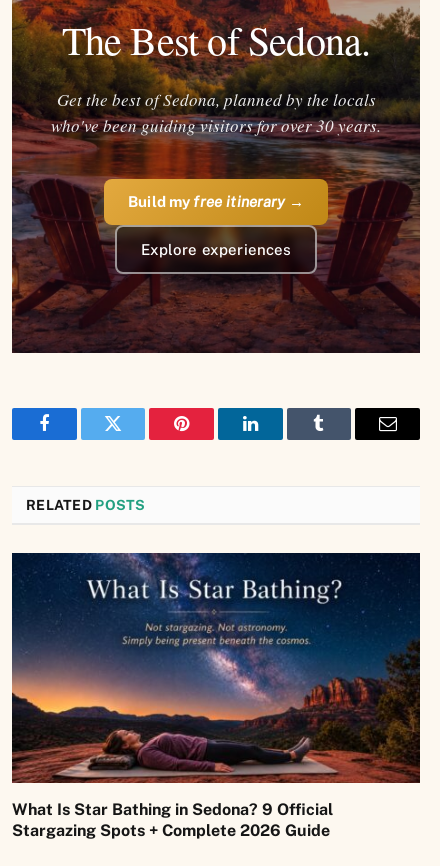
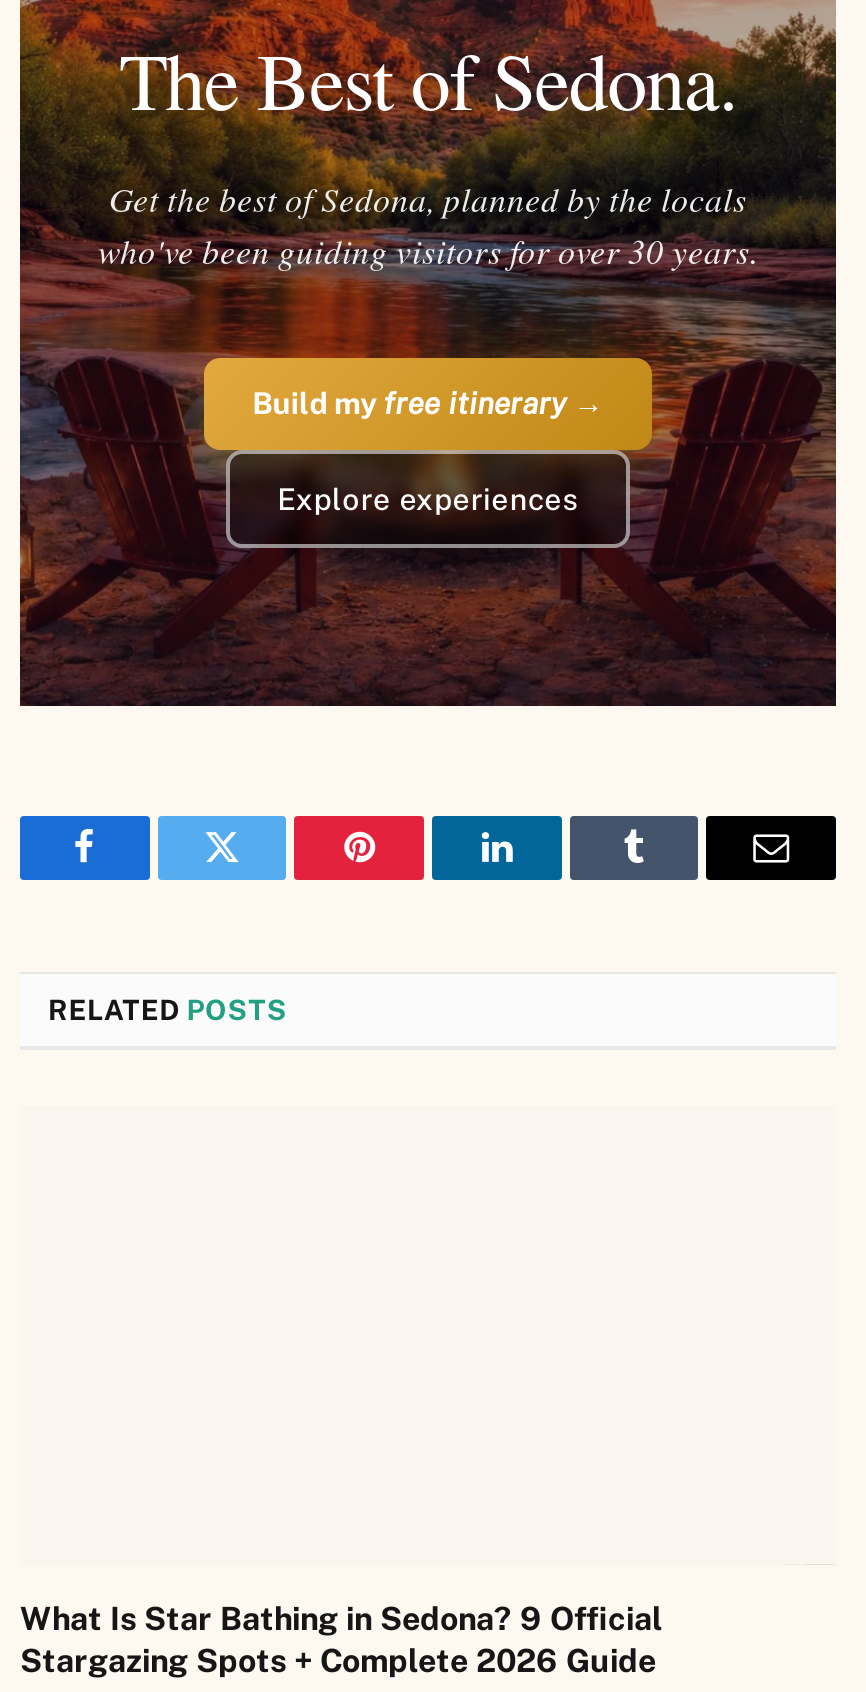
- [image]
